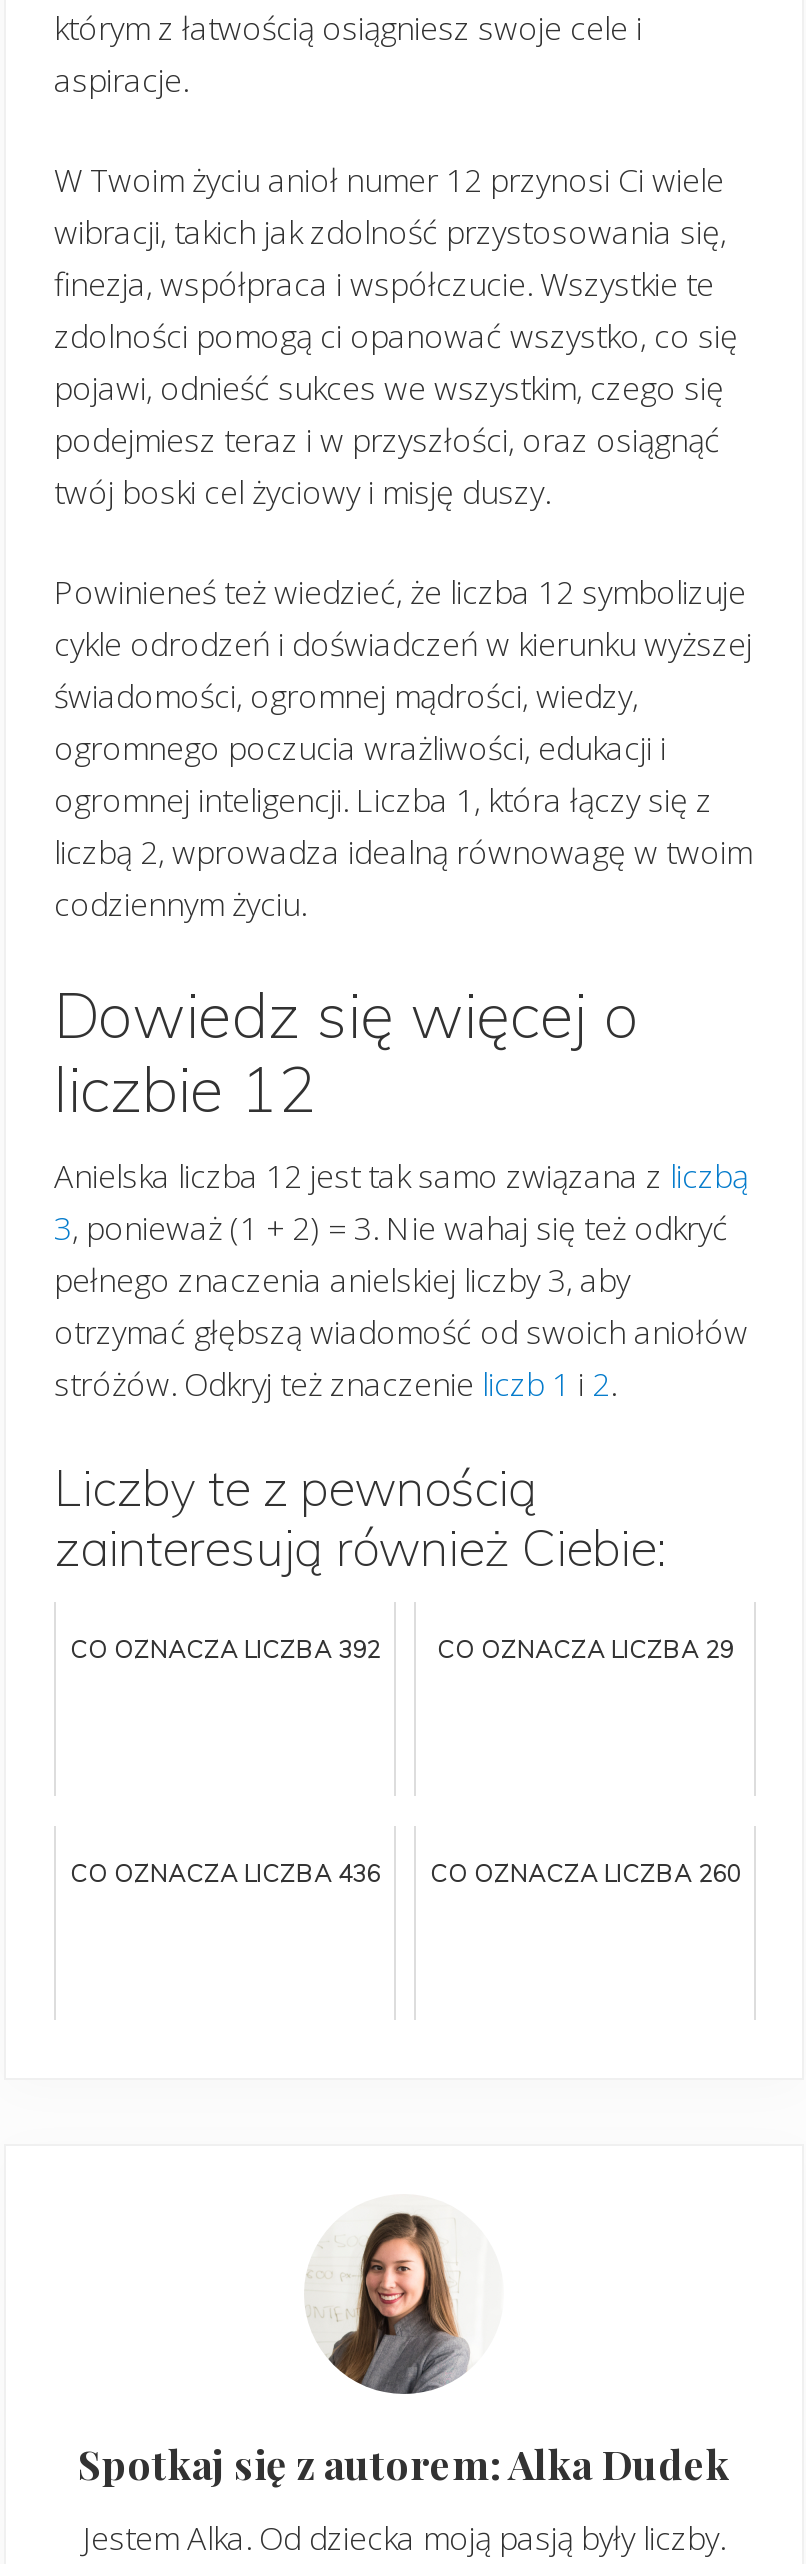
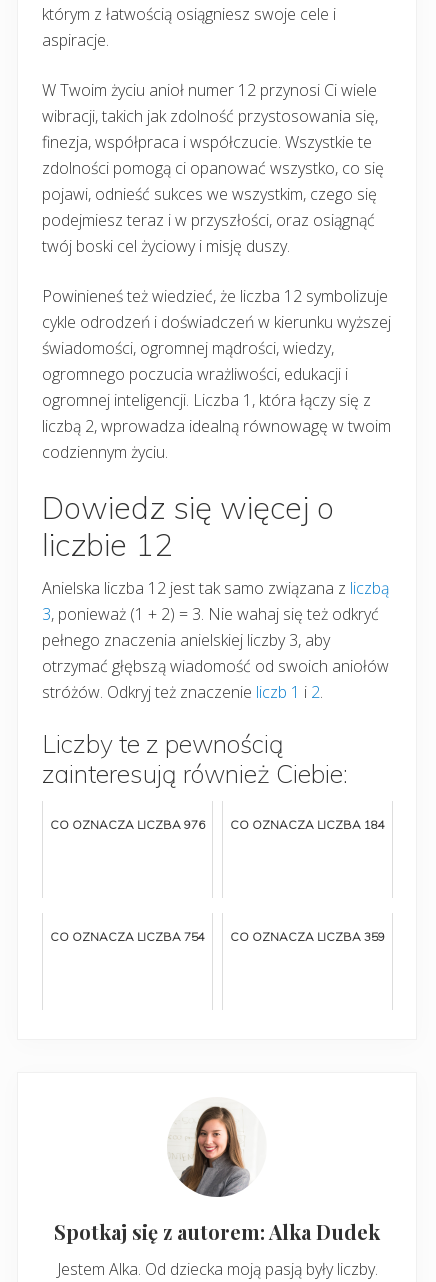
- CO OZNACZA LICZBA 392
+ CO OZNACZA LICZBA 976

- CO OZNACZA LICZBA 29
+ CO OZNACZA LICZBA 184

- CO OZNACZA LICZBA 436
+ CO OZNACZA LICZBA 754

- CO OZNACZA LICZBA 260
+ CO OZNACZA LICZBA 359
